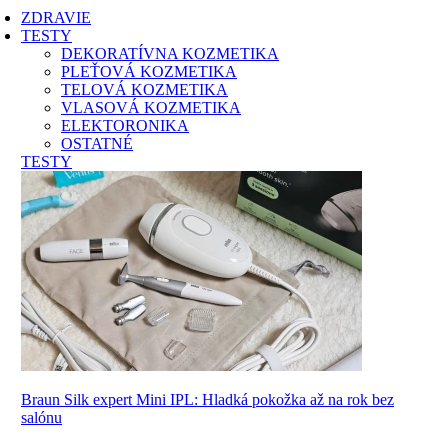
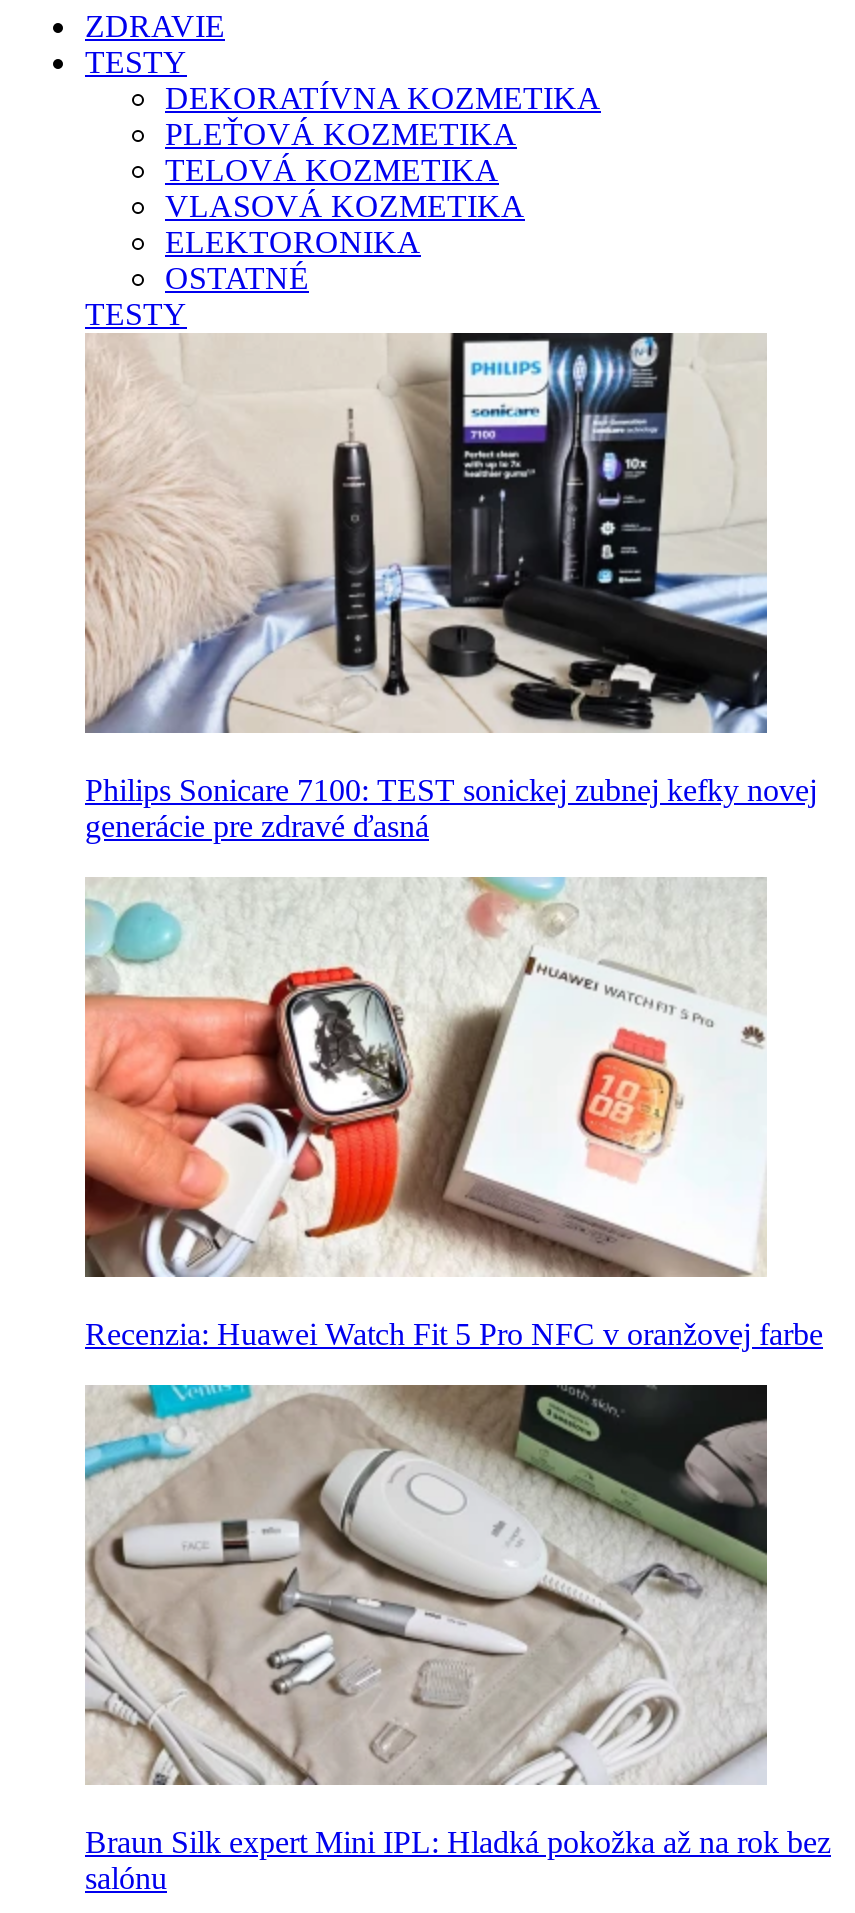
+ [image]
+ Recenzia: Huawei Watch Fit 5 Pro NFC v oranžovej farbe

+ [image]
+ Philips Sonicare 7100: TEST sonickej zubnej kefky novej
+ generácie pre zdravé ďasná
